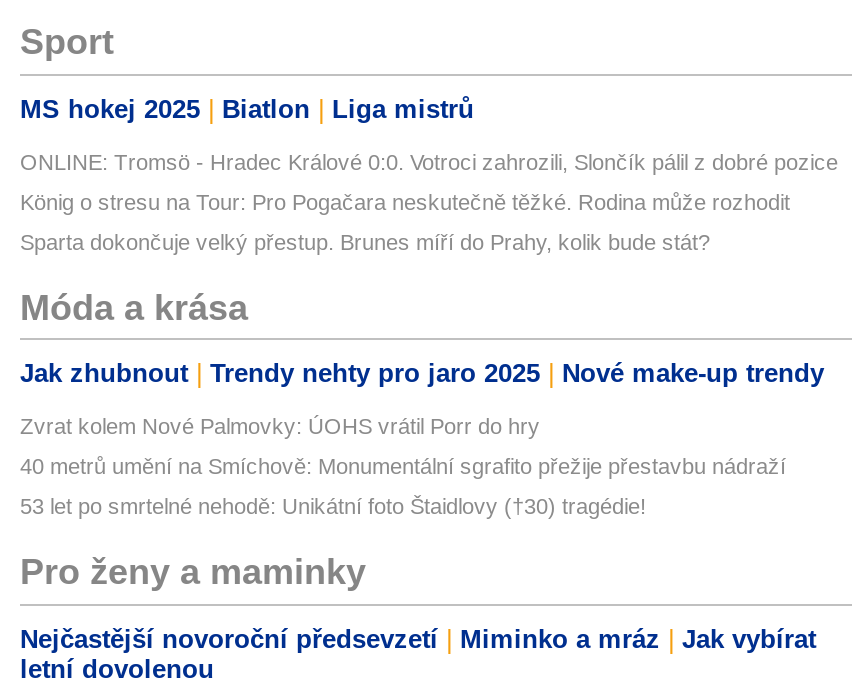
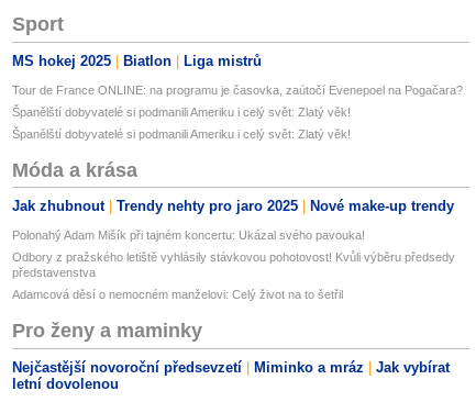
- ONLINE: Tromsö - Hradec Králové 0:0. Votroci zahrozili, Slončík pálil z dobré pozice
+ Tour de France ONLINE: na programu je časovka, zaútočí Evenepoel na Pogačara?

- König o stresu na Tour: Pro Pogačara neskutečně těžké. Rodina může rozhodit
+ Španělští dobyvatelé si podmanili Ameriku i celý svět: Zlatý věk!

- Sparta dokončuje velký přestup. Brunes míří do Prahy, kolik bude stát?
+ Španělští dobyvatelé si podmanili Ameriku i celý svět: Zlatý věk!

- Zvrat kolem Nové Palmovky: ÚOHS vrátil Porr do hry
+ Polonahý Adam Mišík při tajném koncertu: Ukázal svého pavouka!

- 40 metrů umění na Smíchově: Monumentální sgrafito přežije přestavbu nádraží
+ Odbory z pražského letiště vyhlásily stávkovou pohotovost! Kvůli výběru předsedy
+ představenstva

- 53 let po smrtelné nehodě: Unikátní foto Štaidlovy (†30) tragédie!
+ Adamcová děsí o nemocném manželovi: Celý život na to šetřil
